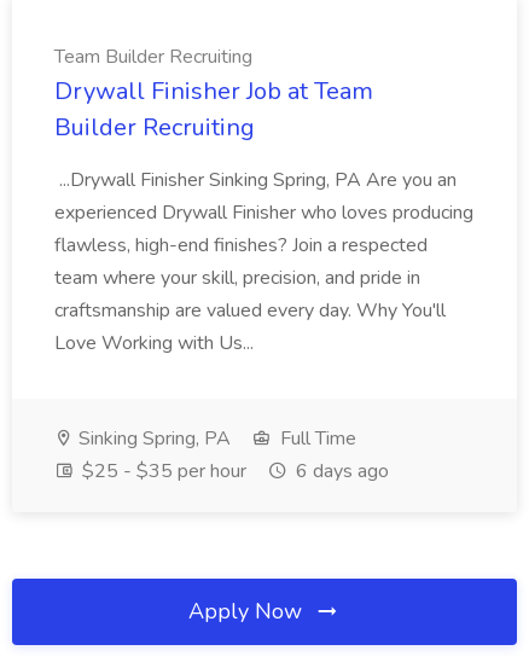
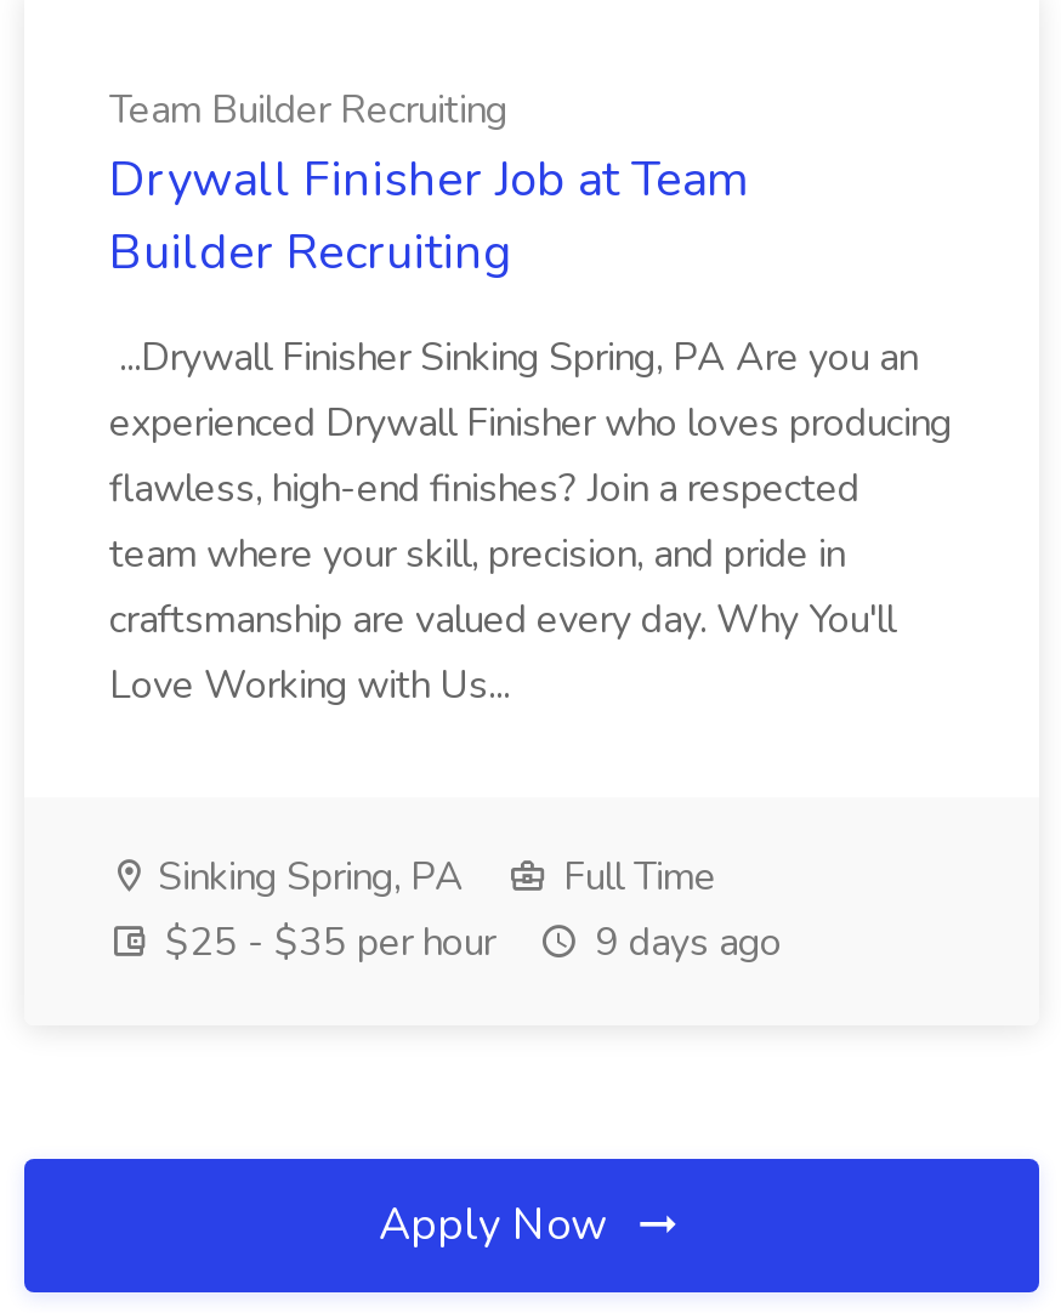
- $25 - $35 per hour 6 days ago
+ $25 - $35 per hour 9 days ago
